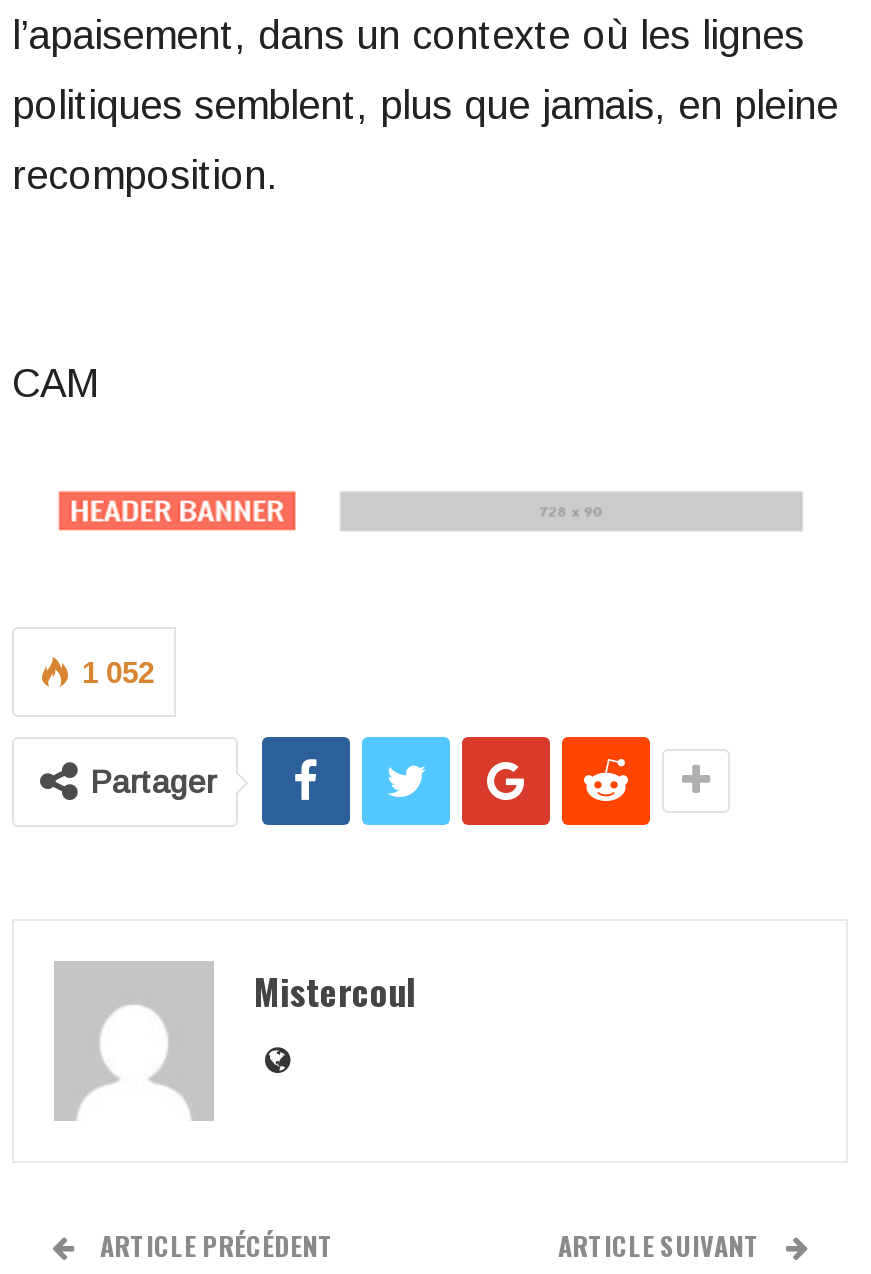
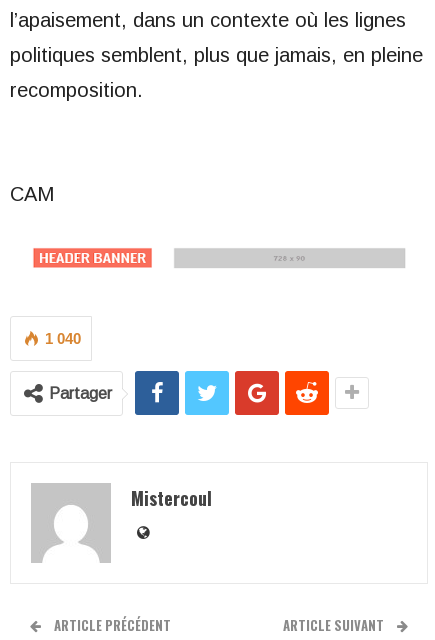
- 1 052
+ 1 040
